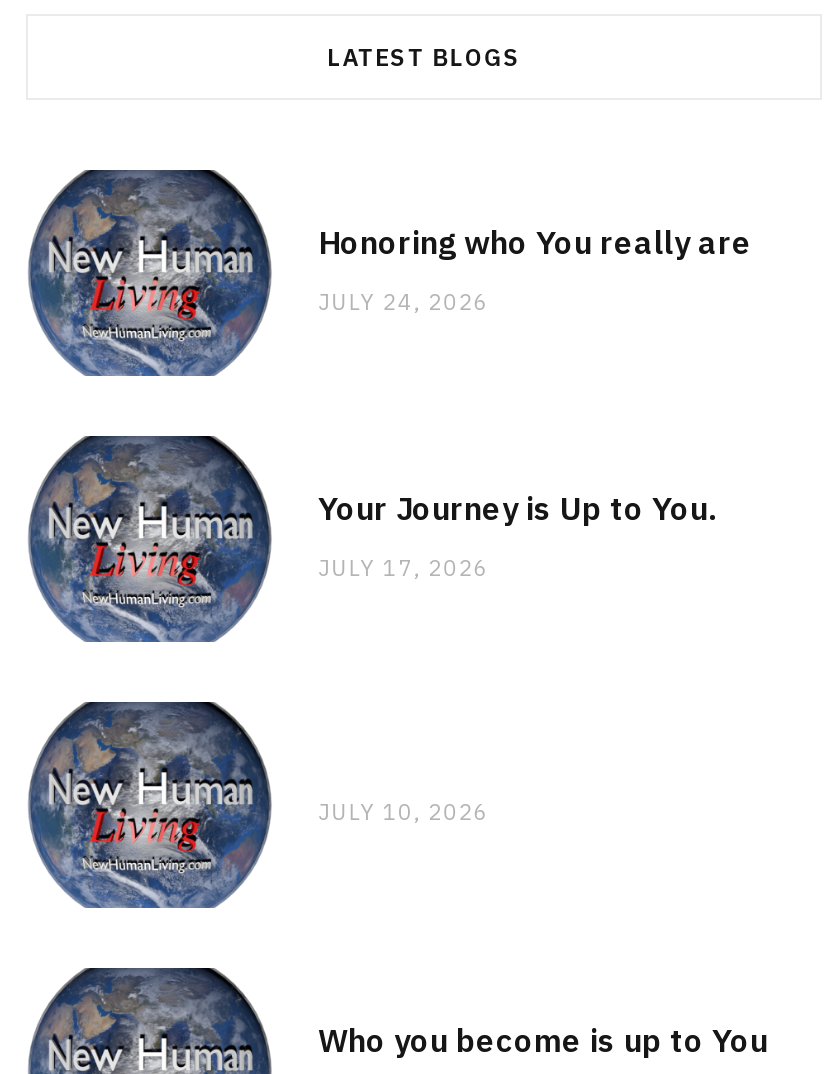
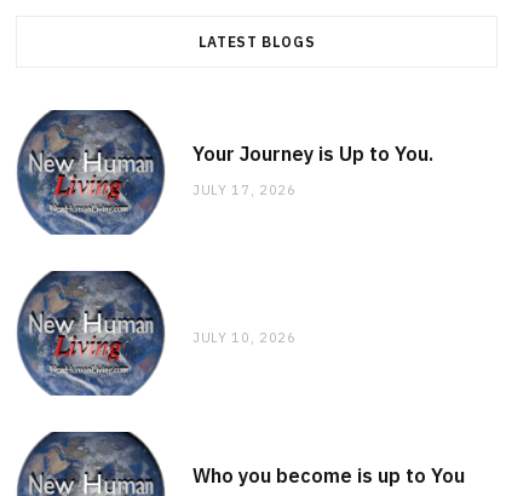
- Honoring who You really are
- JULY 24, 2026
